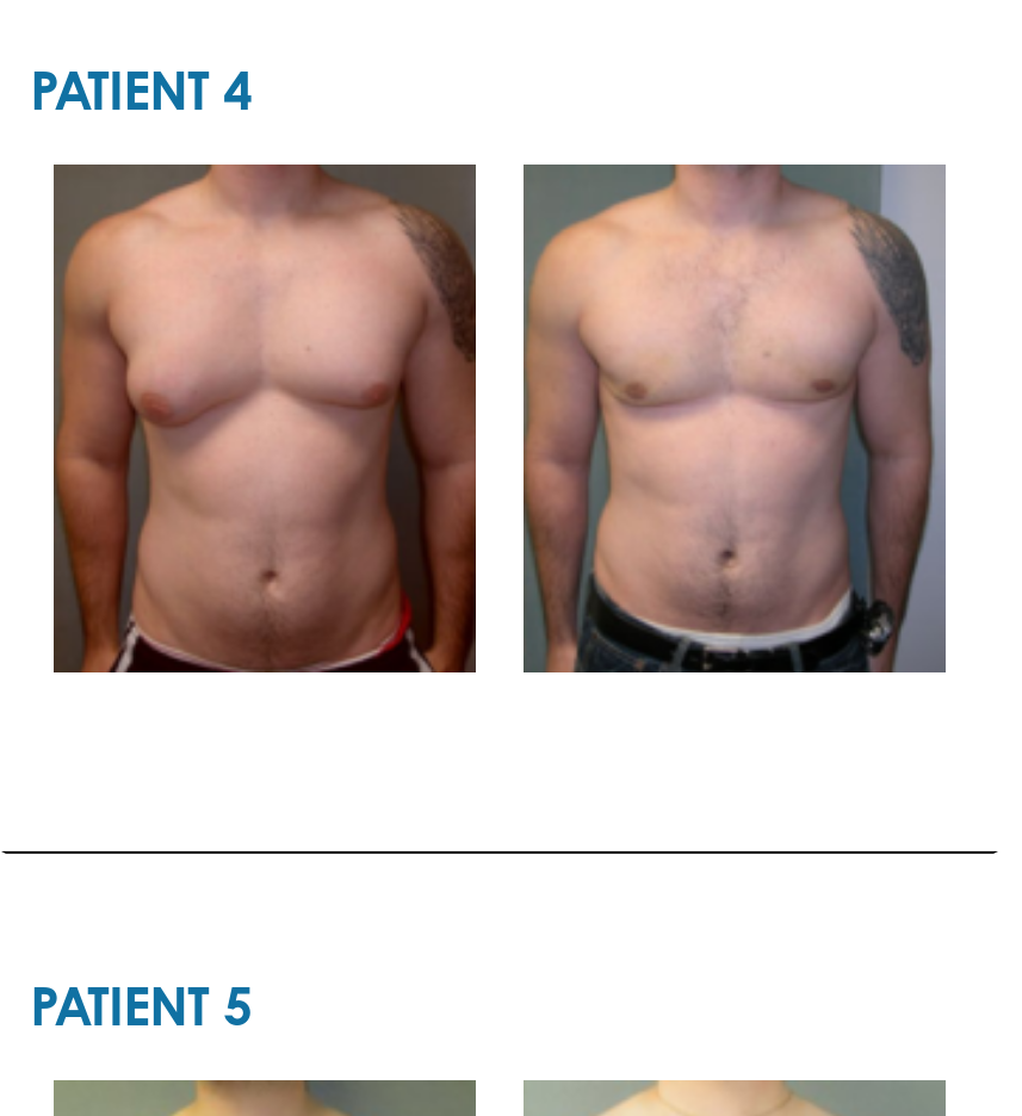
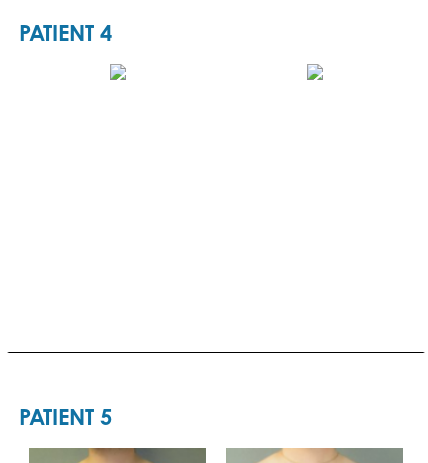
- [image]

- [image]
